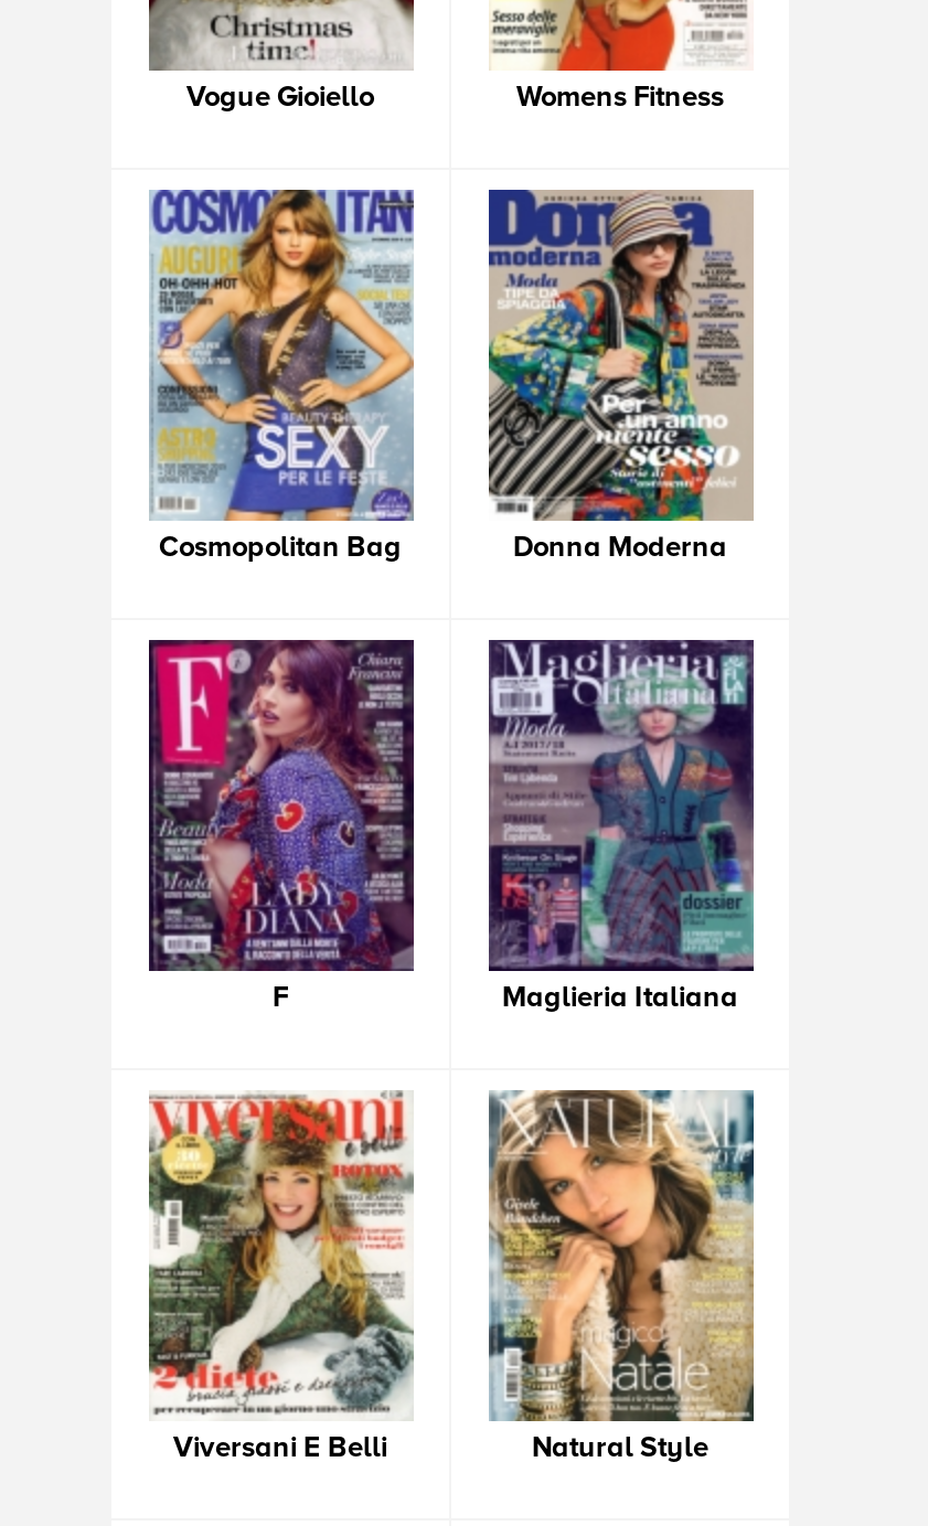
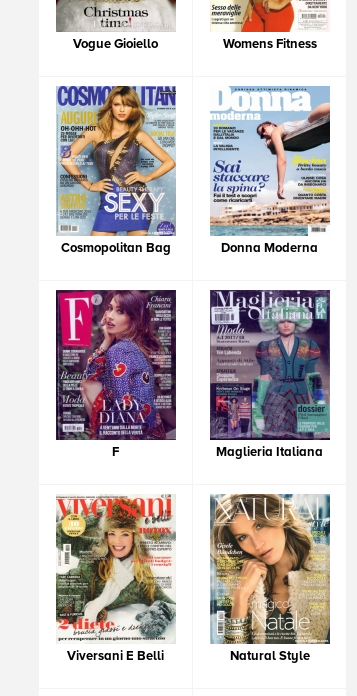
- [image]
+ [image]
